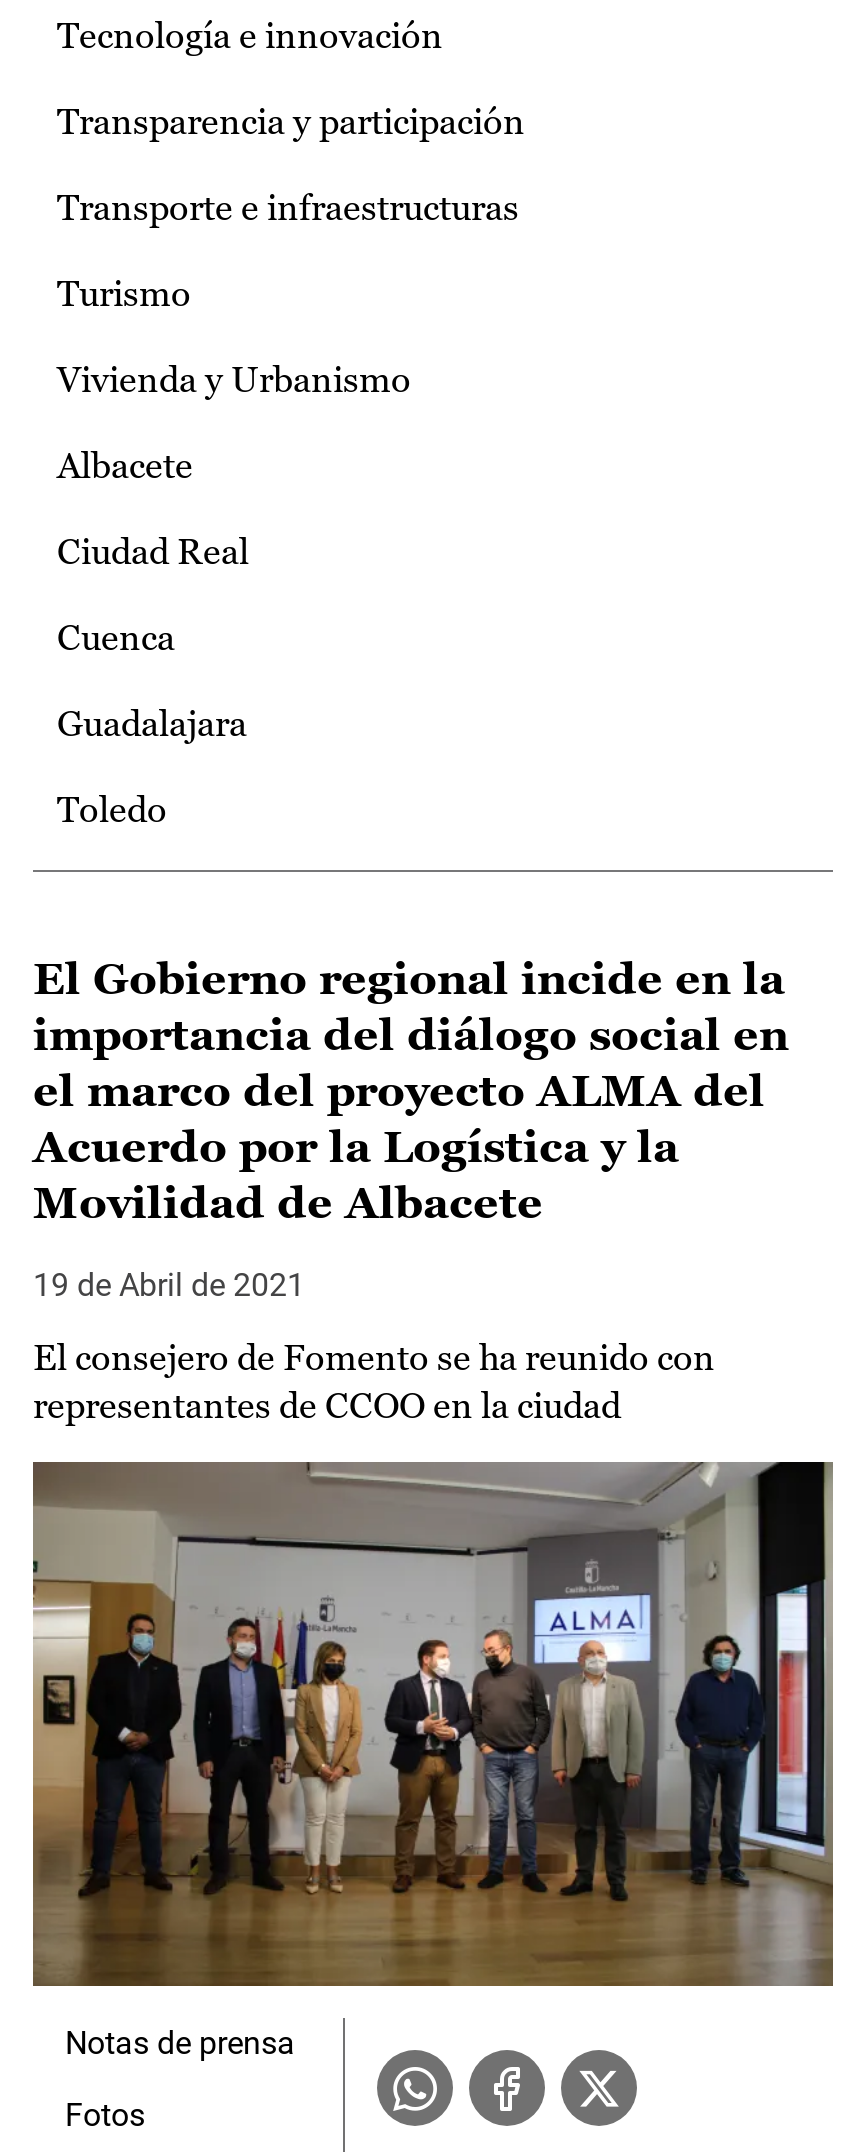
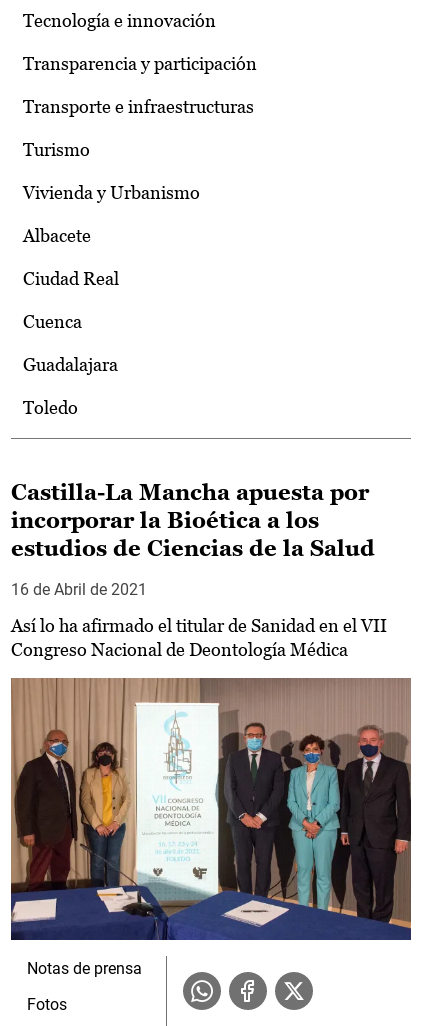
- El Gobierno regional incide en la
- importancia del diálogo social en
- el marco del proyecto ALMA del
- Acuerdo por la Logística y la
- Movilidad de Albacete
+ Castilla-La Mancha apuesta por
+ incorporar la Bioética a los
+ estudios de Ciencias de la Salud

- 19 de Abril de 2021
+ 16 de Abril de 2021

- El consejero de Fomento se ha reunido con
- representantes de CCOO en la ciudad
+ Así lo ha afirmado el titular de Sanidad en el VII
+ Congreso Nacional de Deontología Médica

- [image]
+ [image]
